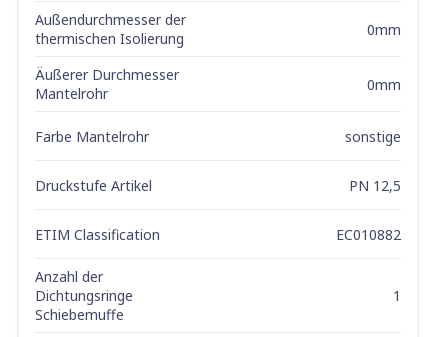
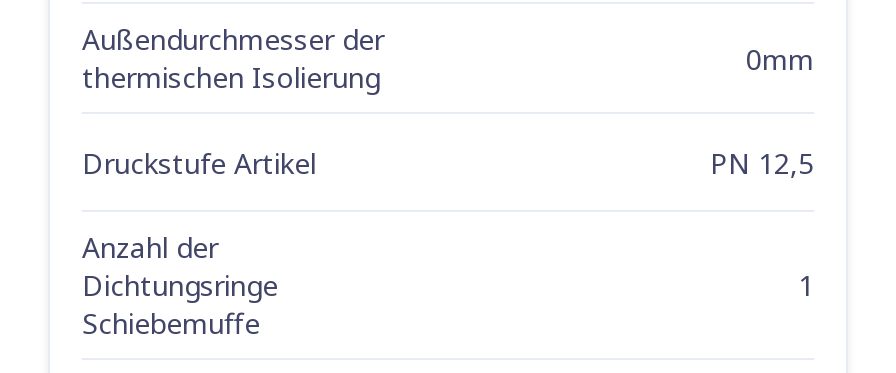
- Äußerer Durchmesser
- Mantelrohr
- 0mm
- Farbe Mantelrohr
- sonstige

- ETIM Classification
- EC010882
